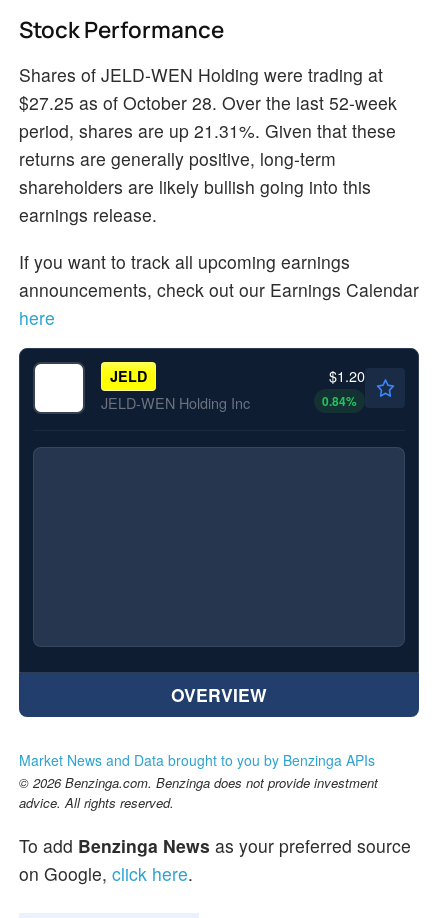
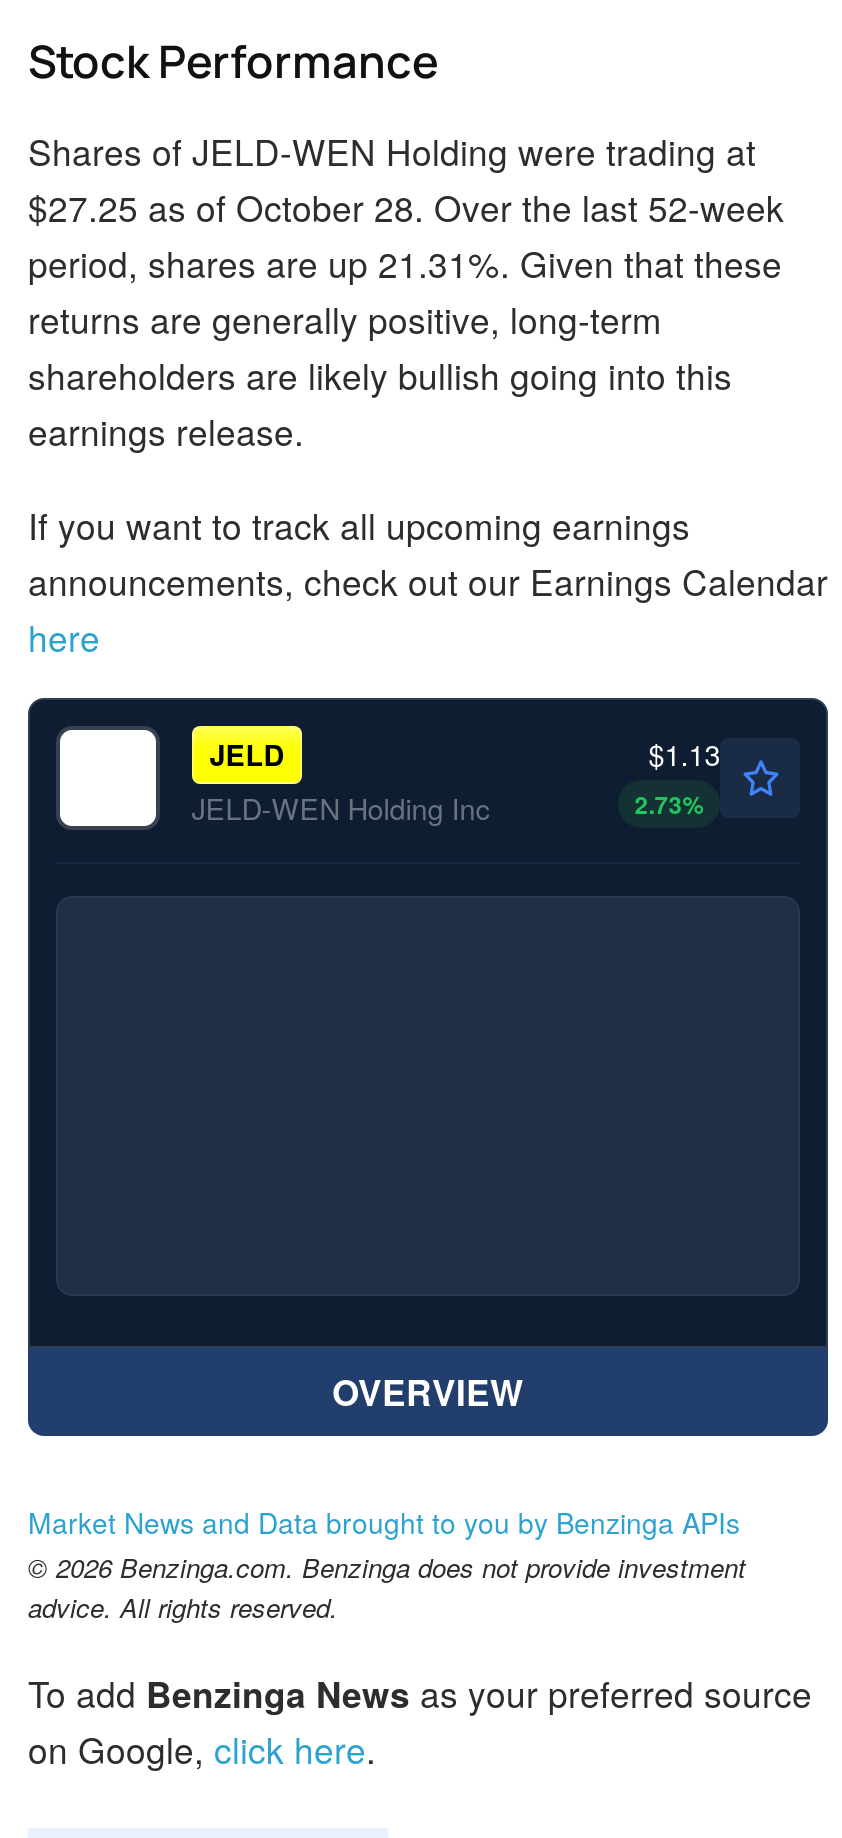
- $1.20
+ $1.13

- 0.84%
+ 2.73%
